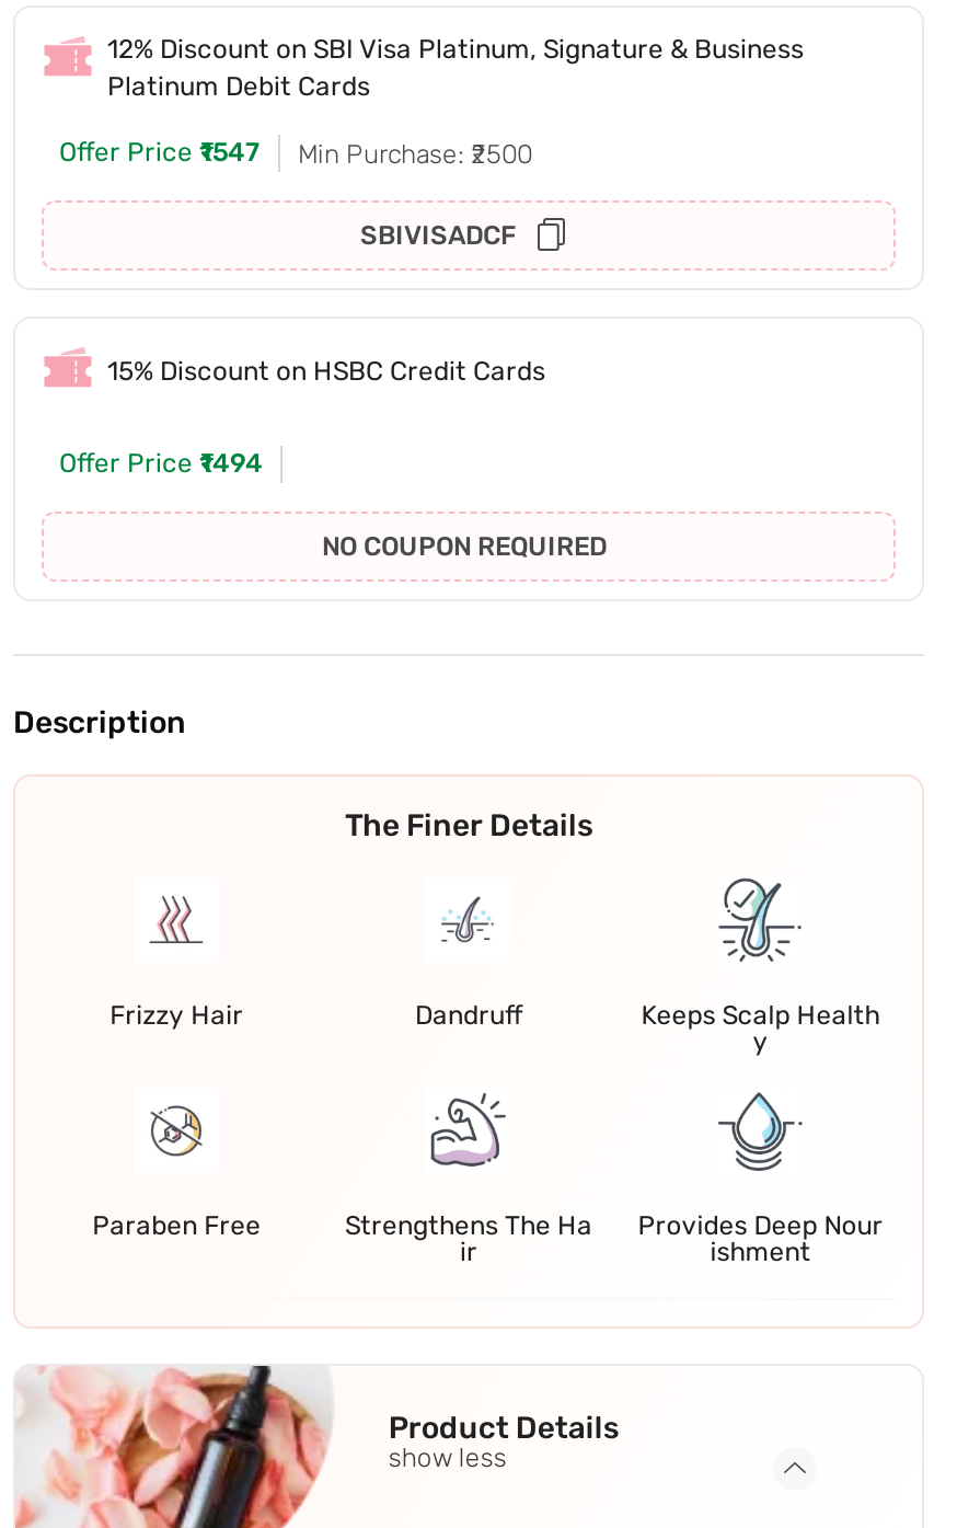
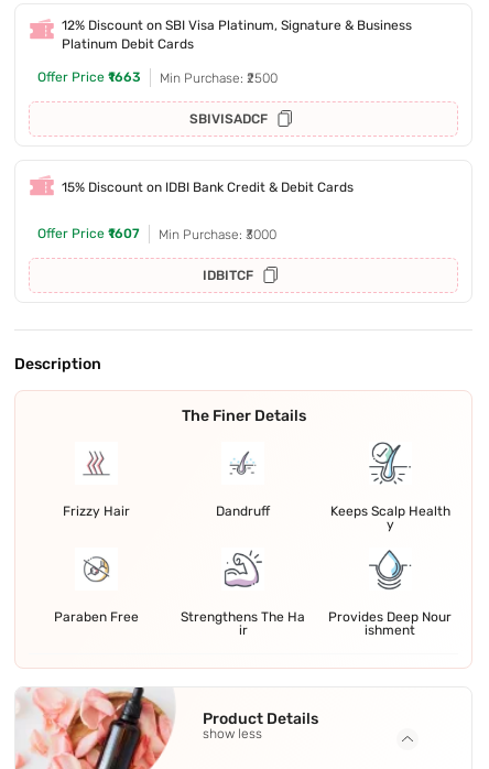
- Offer Price ₹1547 Min Purchase: ₹2500
+ Offer Price ₹1663 Min Purchase: ₹2500

- 15% Discount on HSBC Credit Cards
+ 15% Discount on IDBI Bank Credit & Debit Cards

- Offer Price ₹1494
+ Offer Price ₹1607
+ Min Purchase: ₹3000

- NO COUPON REQUIRED
+ IDBITCF
